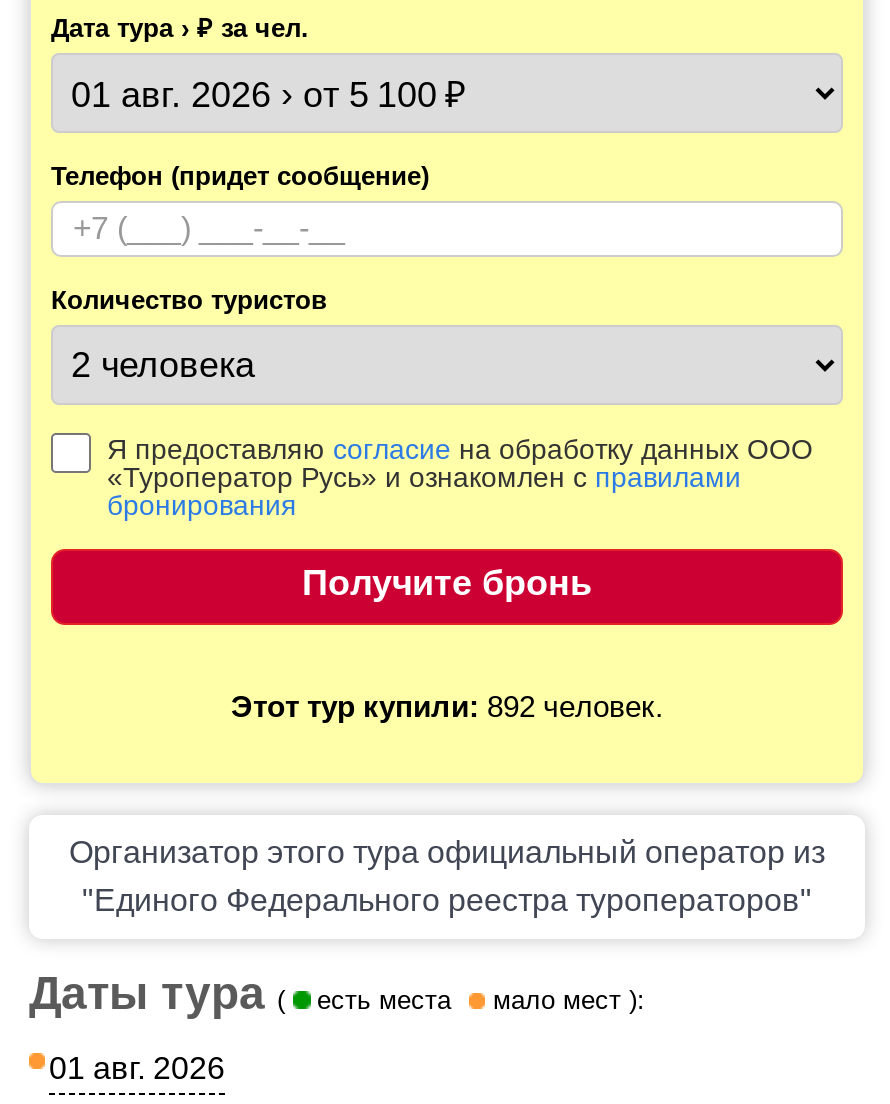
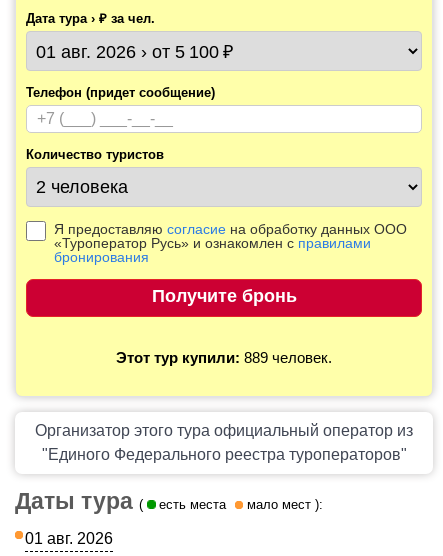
- Этот тур купили: 892 человек.
+ Этот тур купили: 889 человек.
